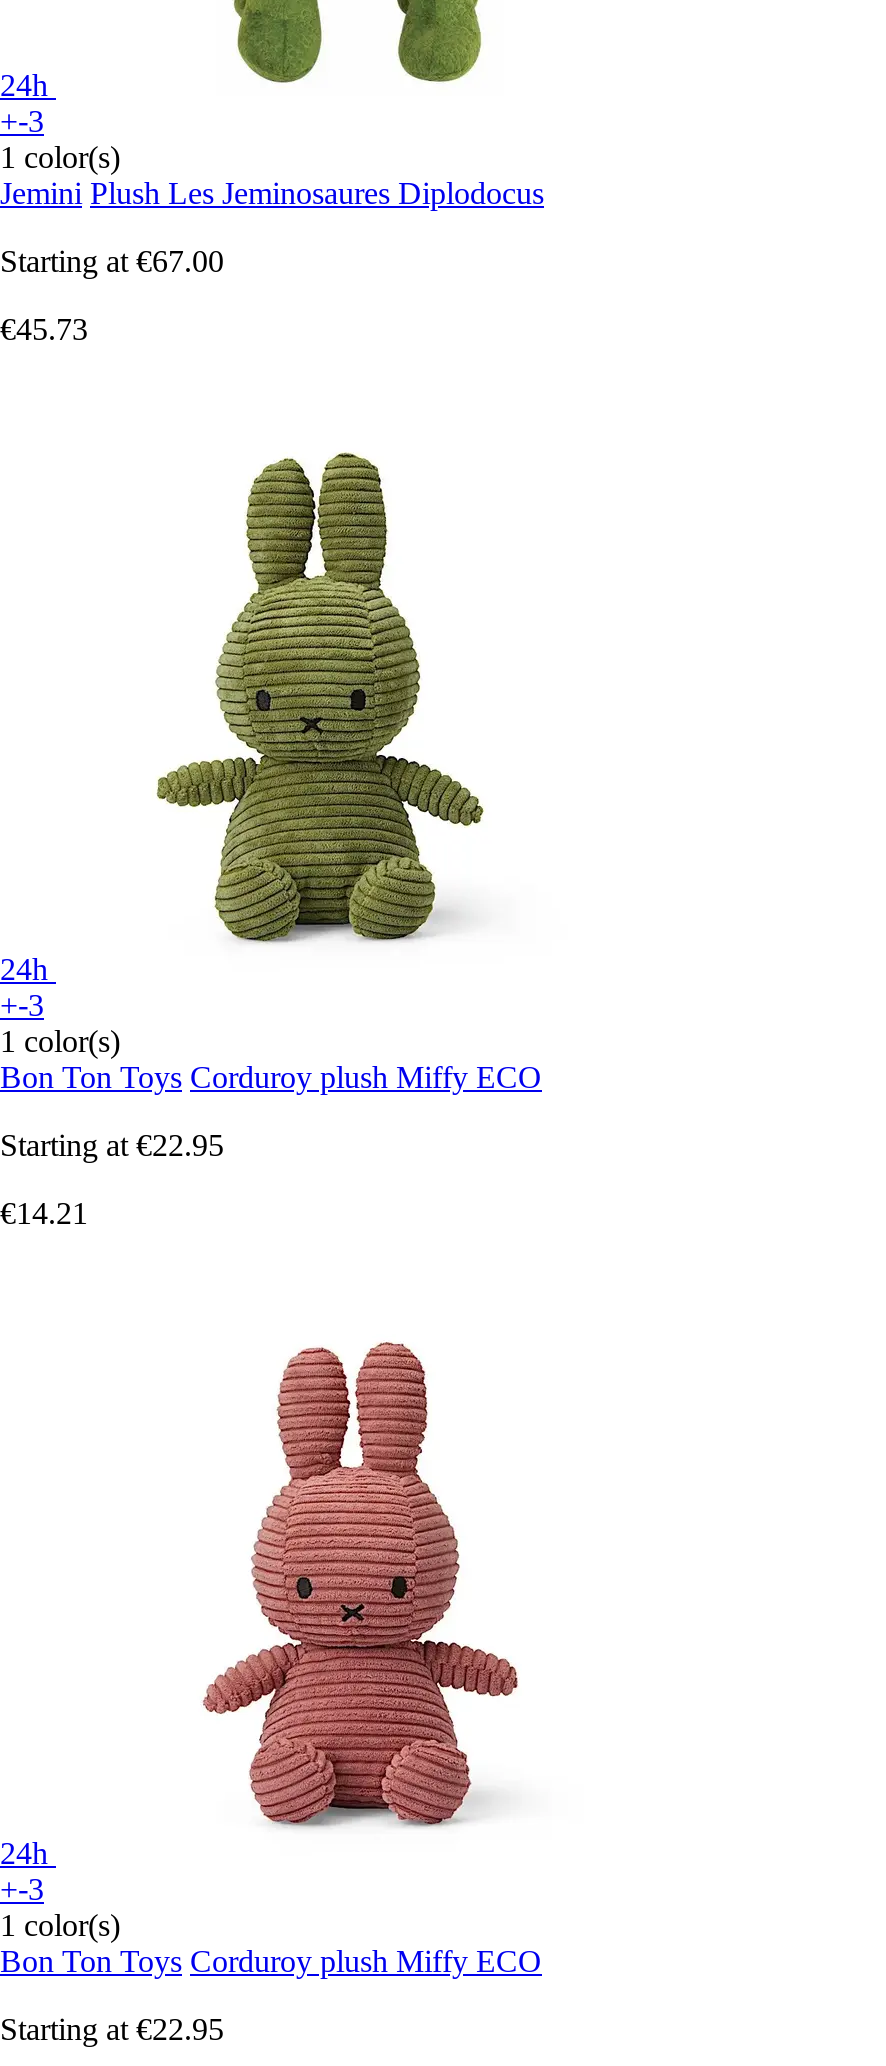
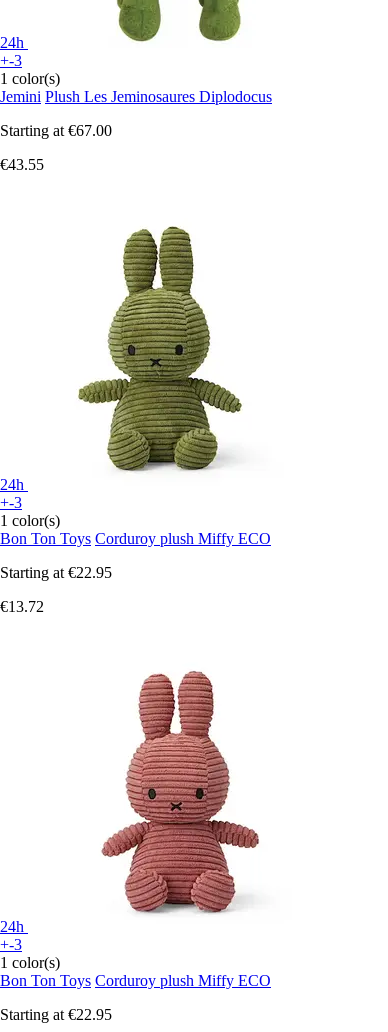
- €45.73
+ €43.55

- €14.21
+ €13.72
